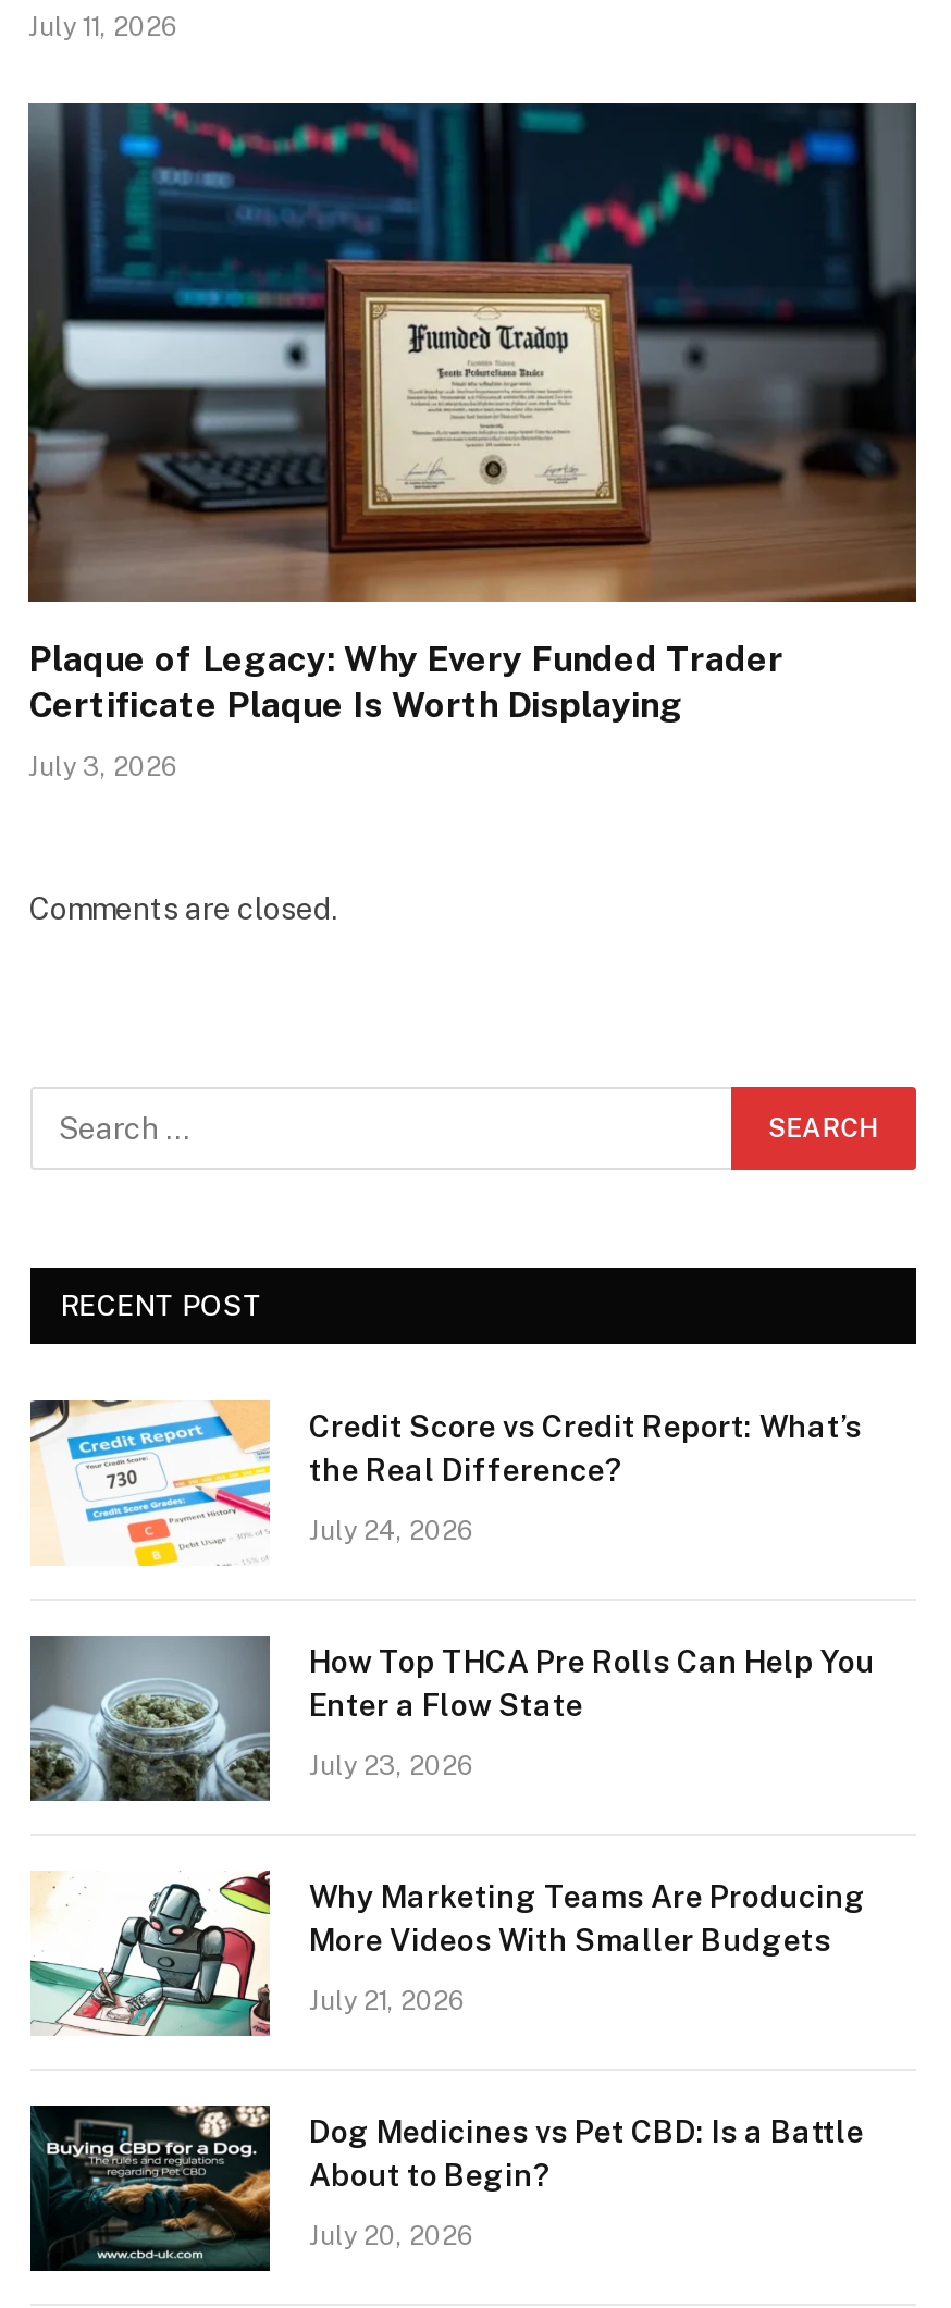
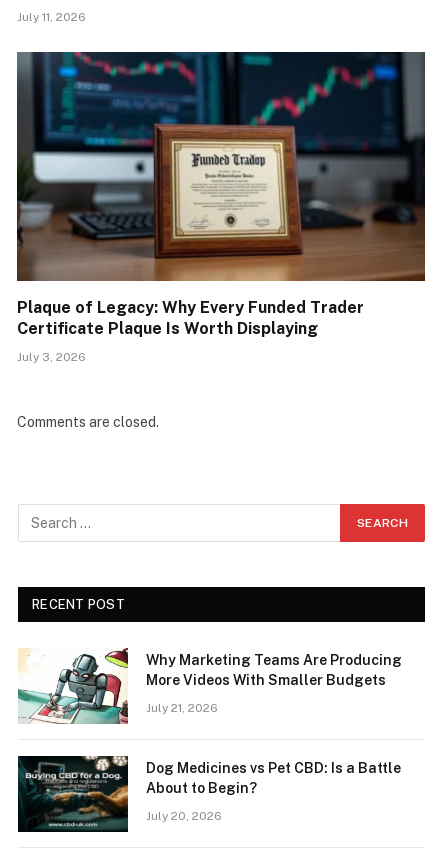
- [image]
- Credit Score vs Credit Report: What’s
- the Real Difference?
- July 24, 2026

- [image]
- How Top THCA Pre Rolls Can Help You
- Enter a Flow State
- July 23, 2026
